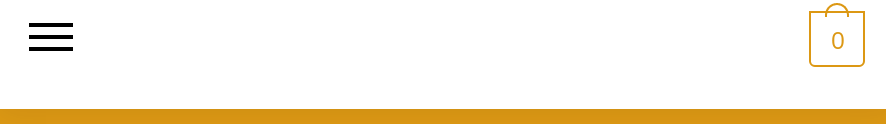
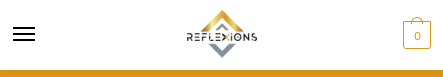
+ [image]
